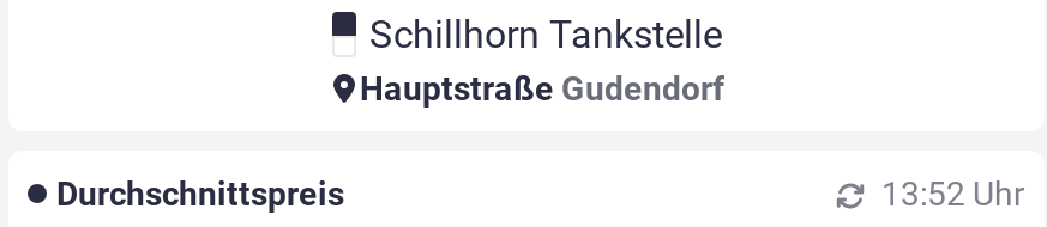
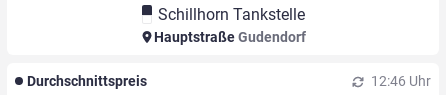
- 13:52 Uhr
+ 12:46 Uhr
